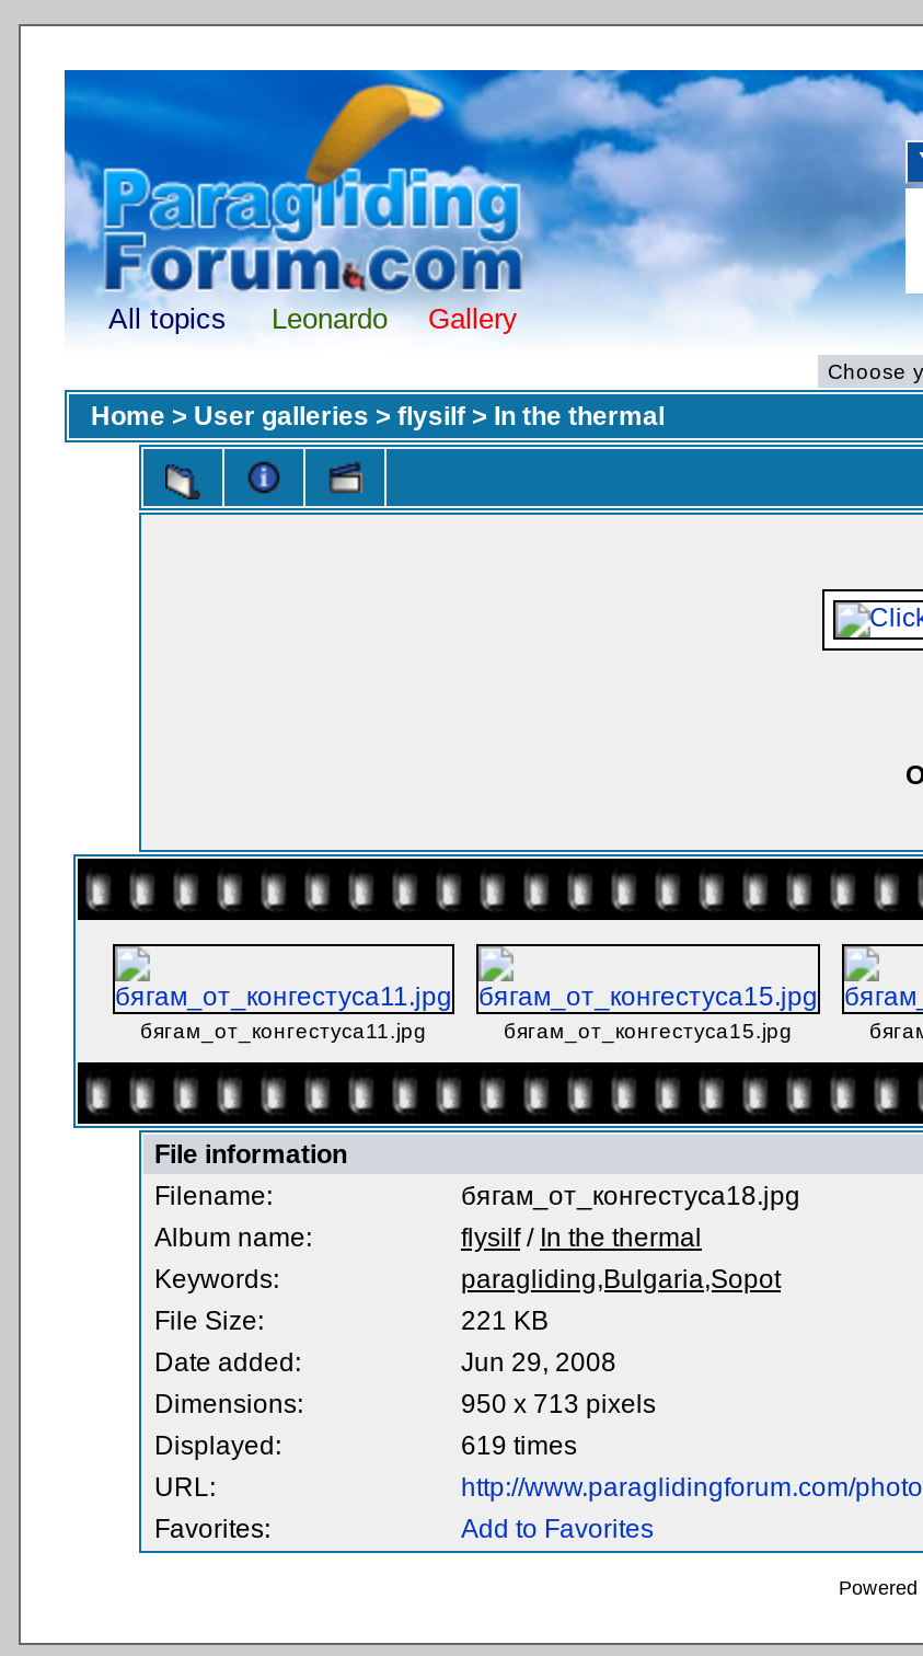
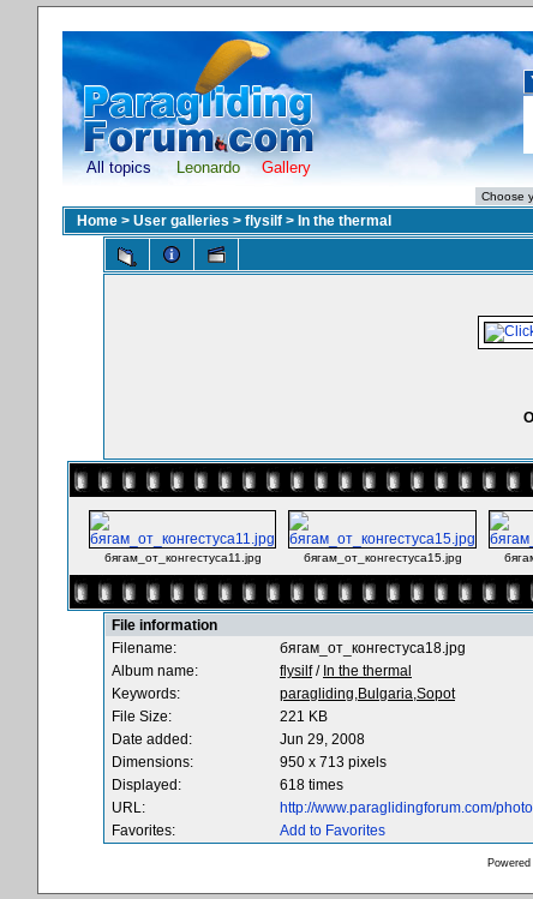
- 619 times
+ 618 times
